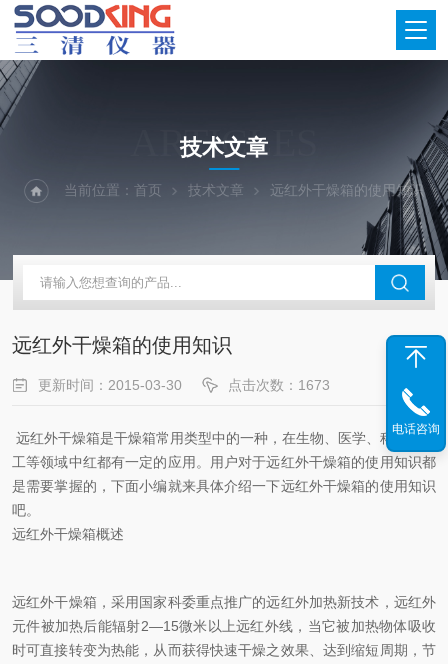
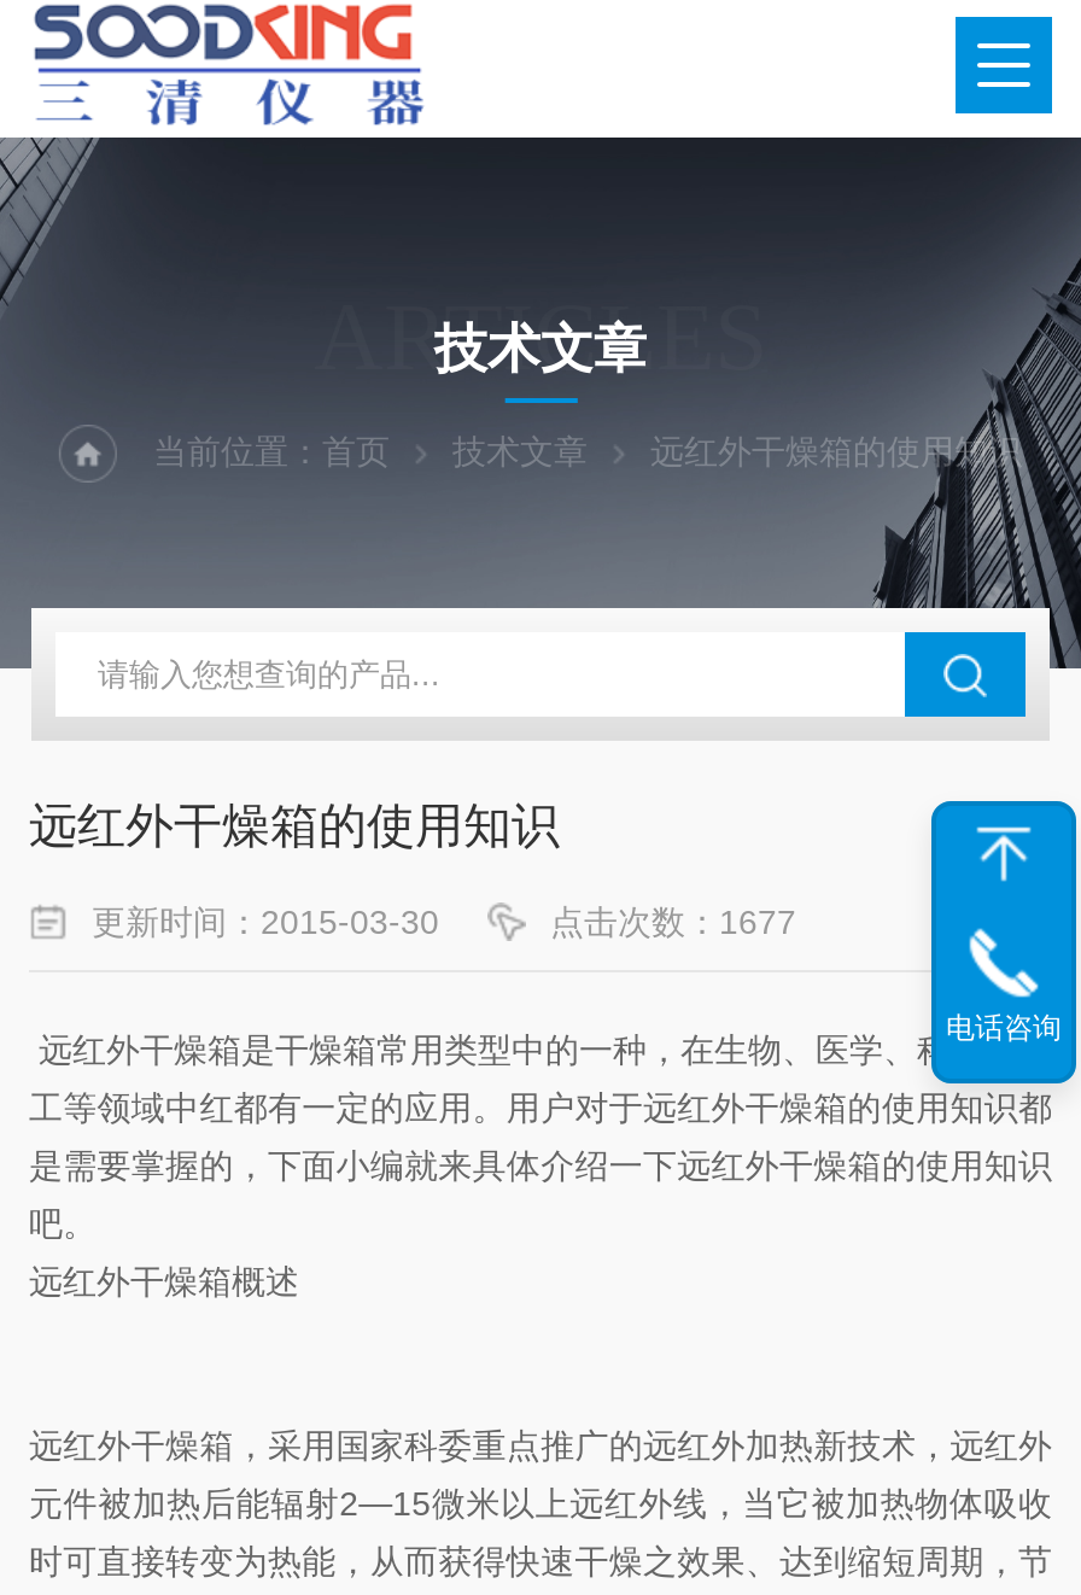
- 点击次数：1673
+ 点击次数：1677
